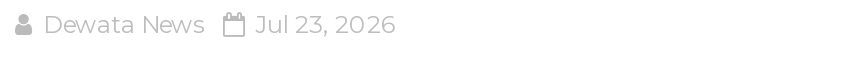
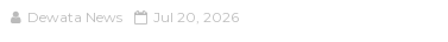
- Dewata News Jul 23, 2026
+ Dewata News Jul 20, 2026
